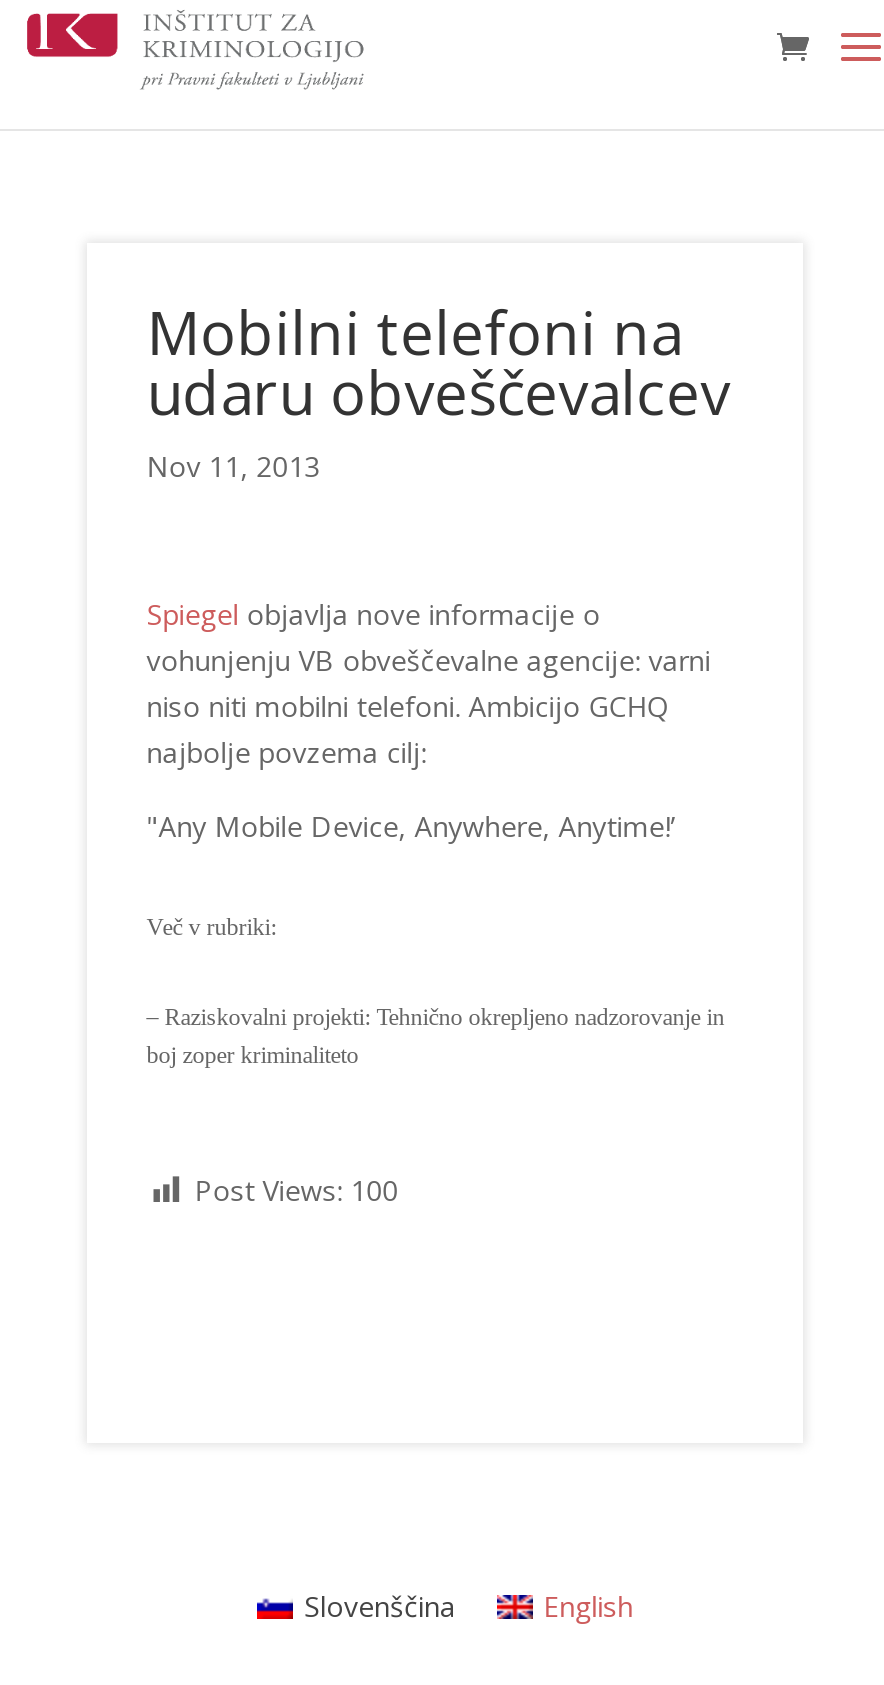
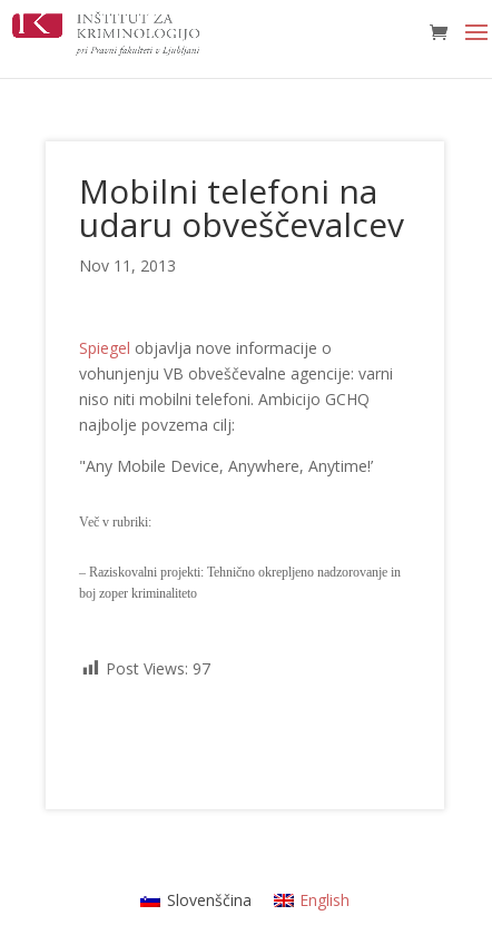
- Post Views: 100
+ Post Views: 97
